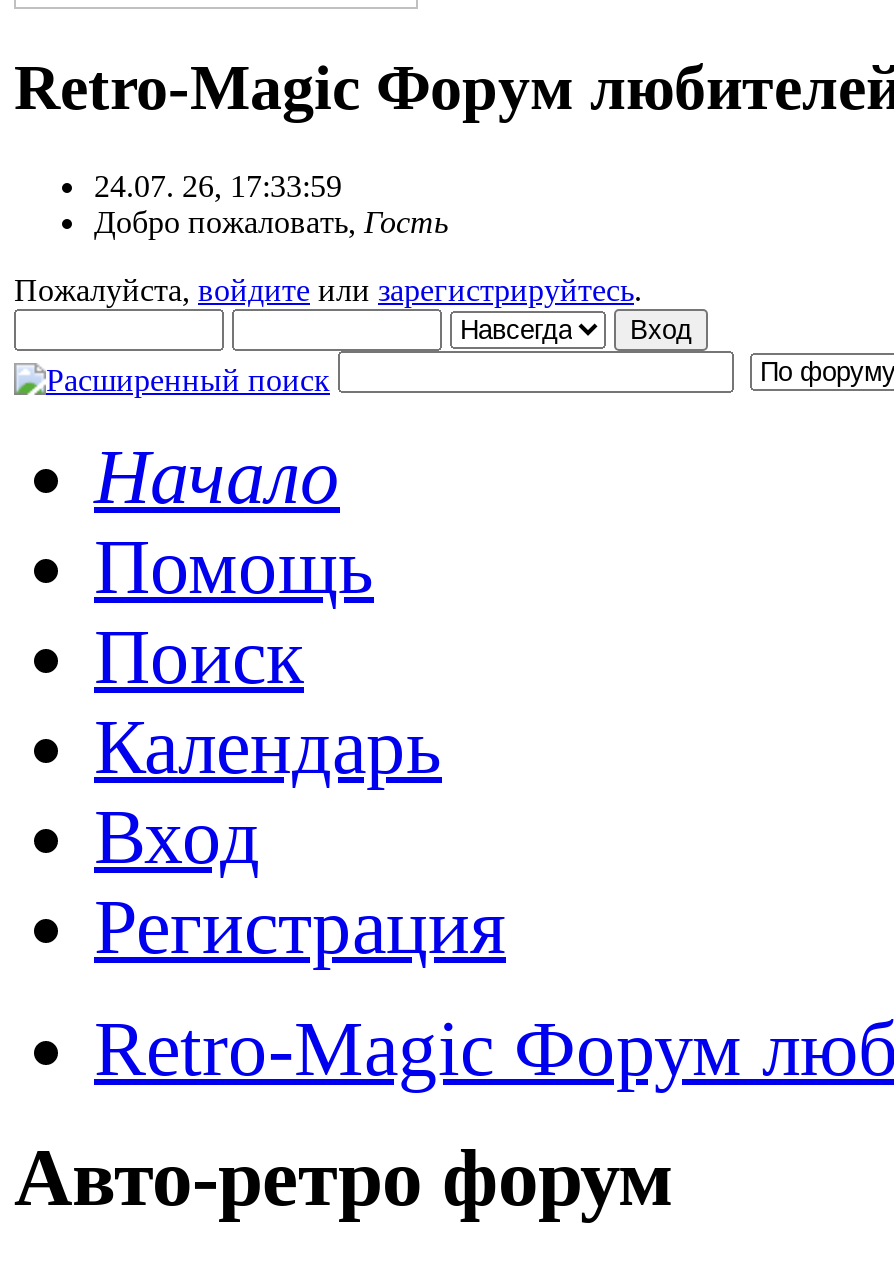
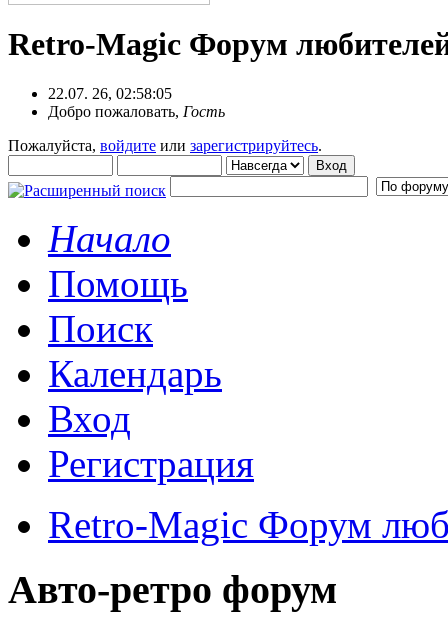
- 24.07. 26, 17:33:59
+ 22.07. 26, 02:58:05
